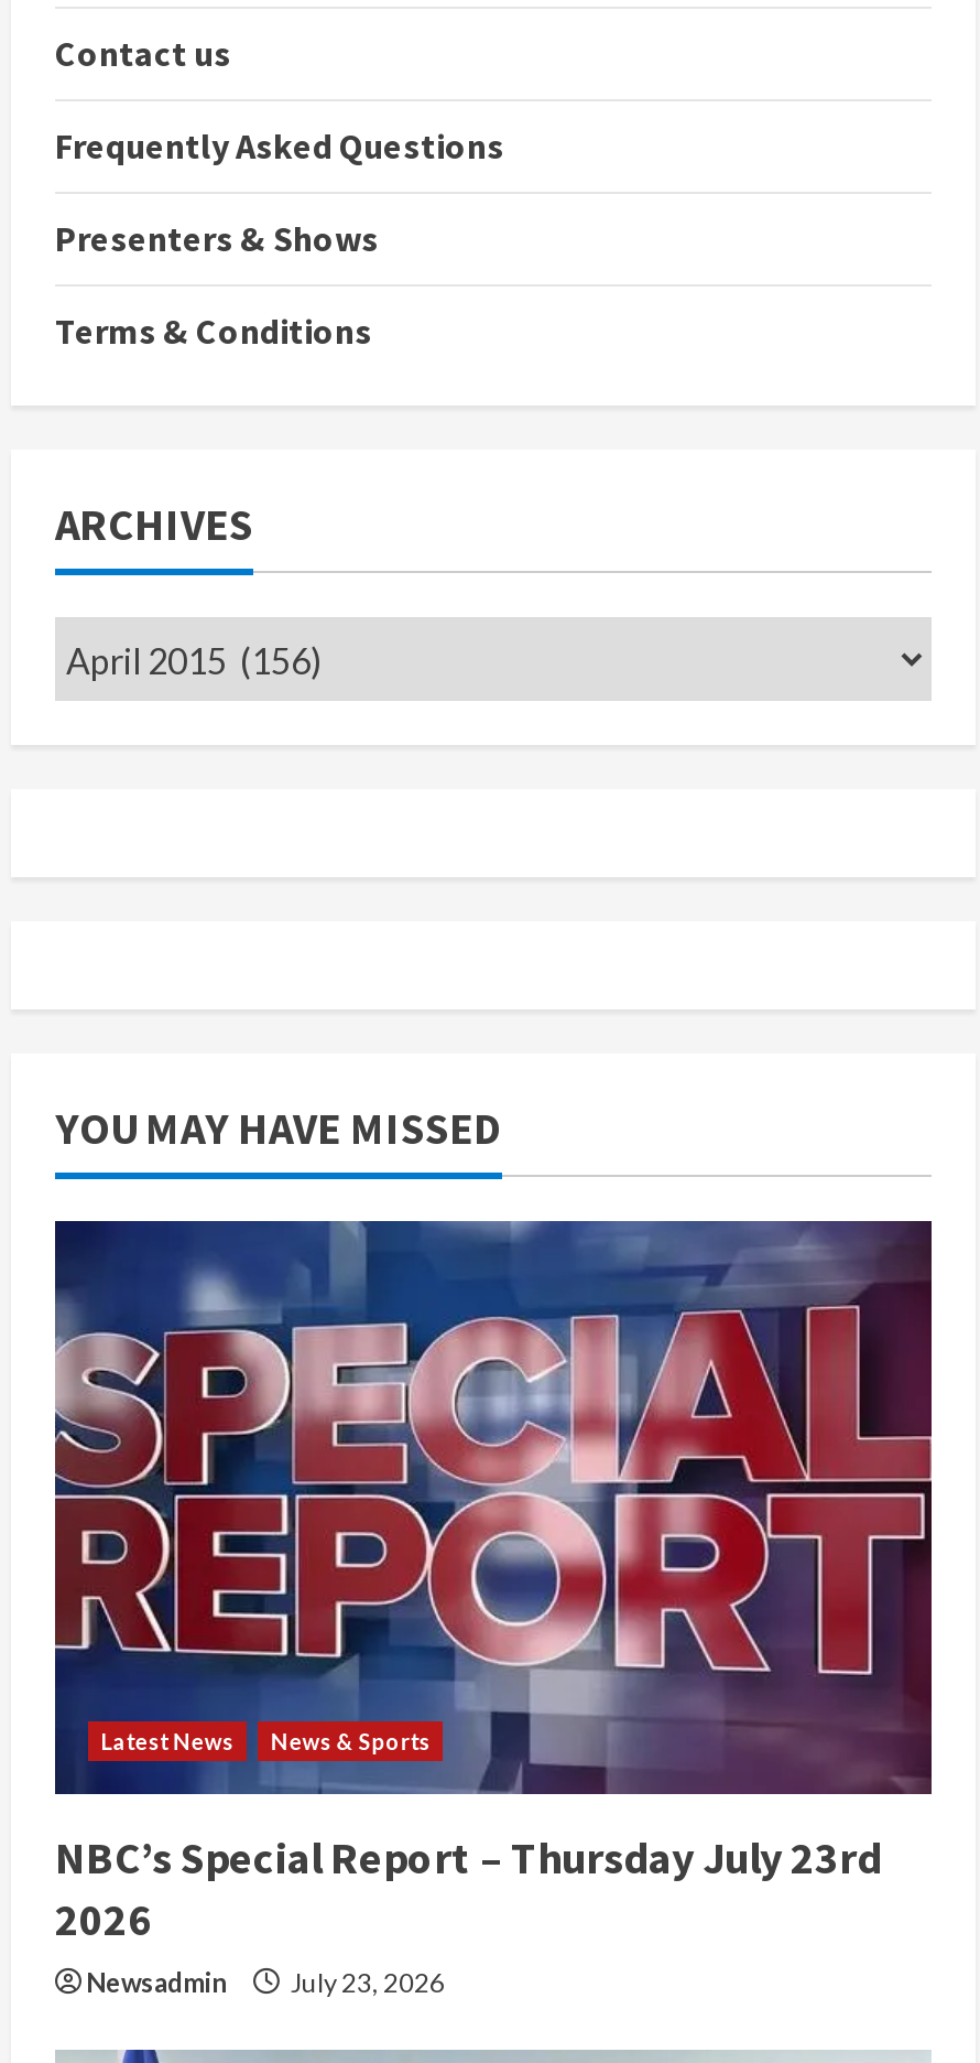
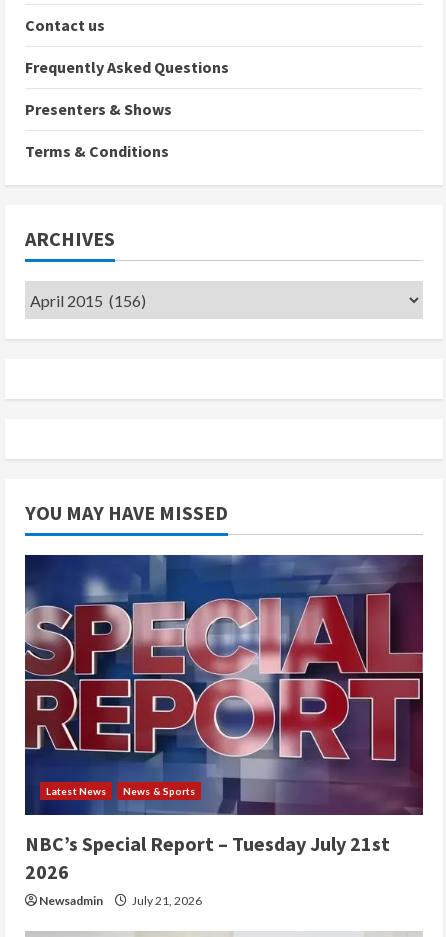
- NBC’s Special Report – Thursday July 23rd
+ NBC’s Special Report – Tuesday July 21st

- Newsadmin July 23, 2026
+ Newsadmin July 21, 2026
